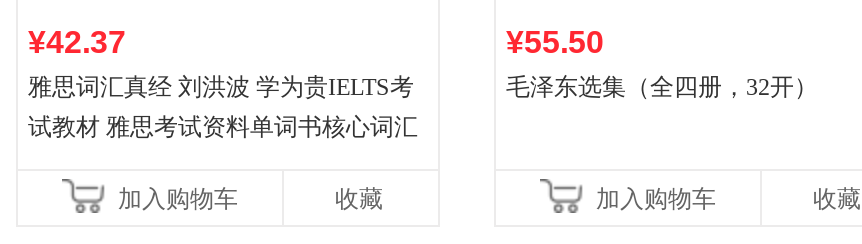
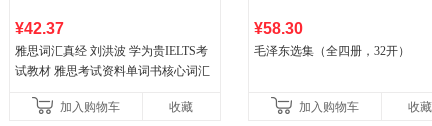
- ¥55.50
+ ¥58.30
